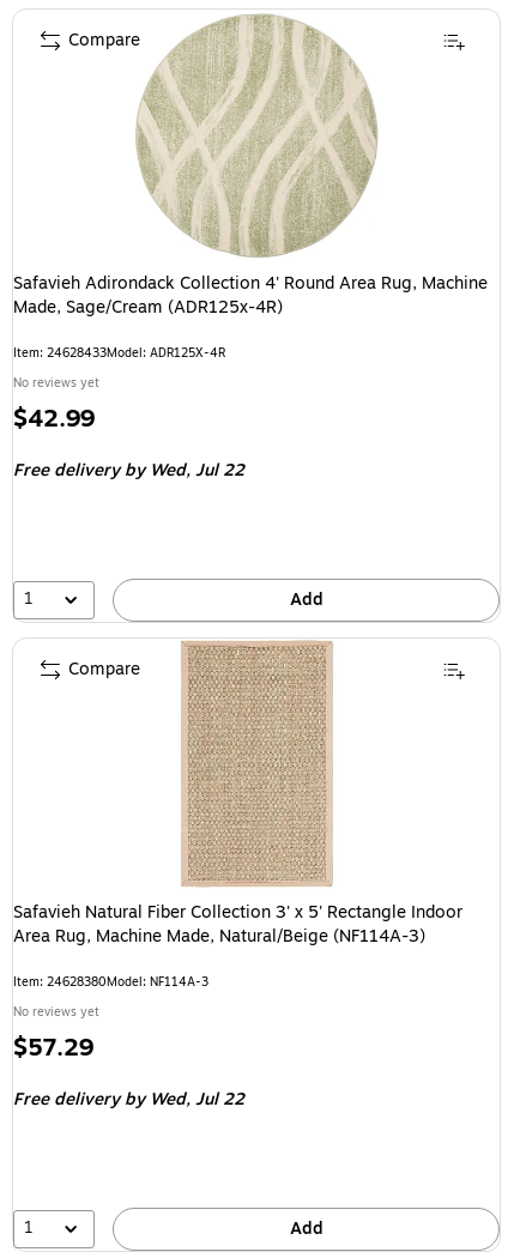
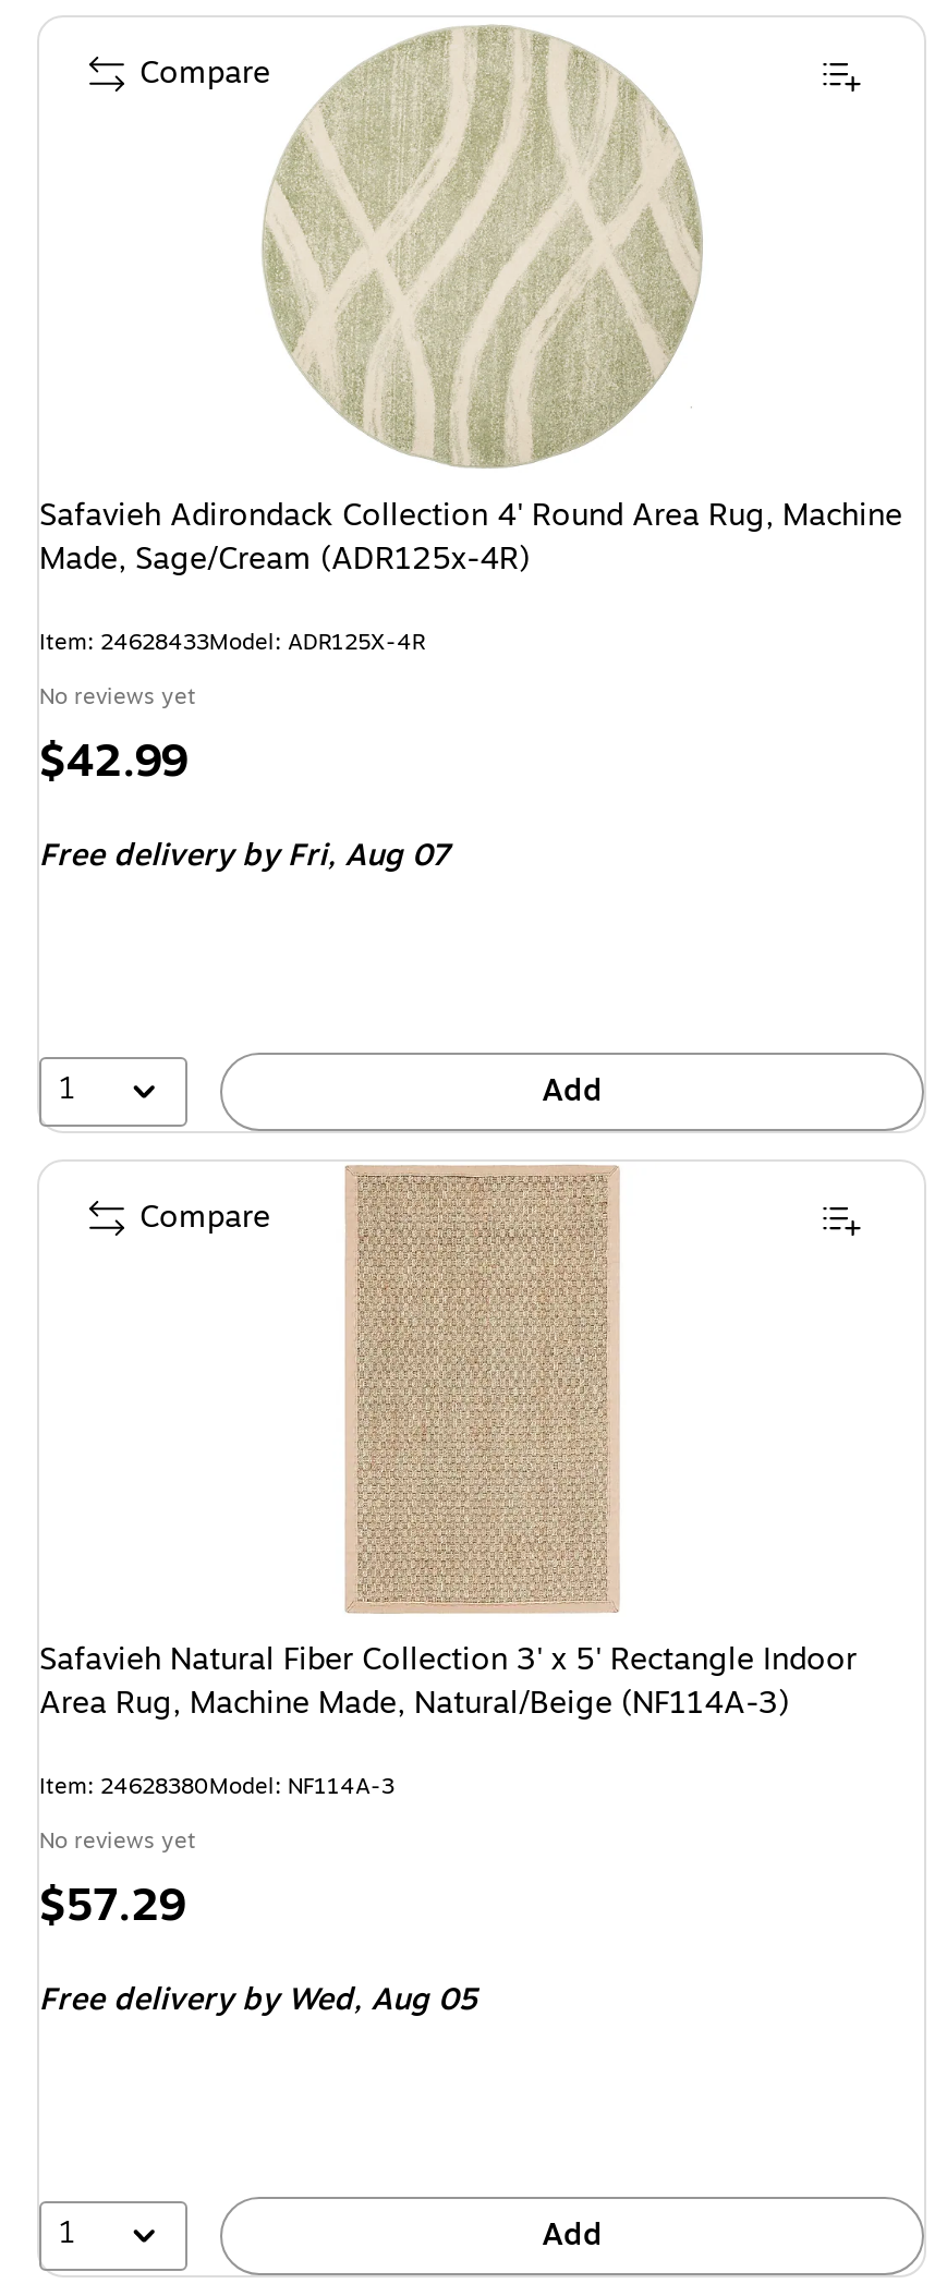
- Free delivery by Wed, Jul 22
+ Free delivery by Fri, Aug 07

- Free delivery by Wed, Jul 22
+ Free delivery by Wed, Aug 05
